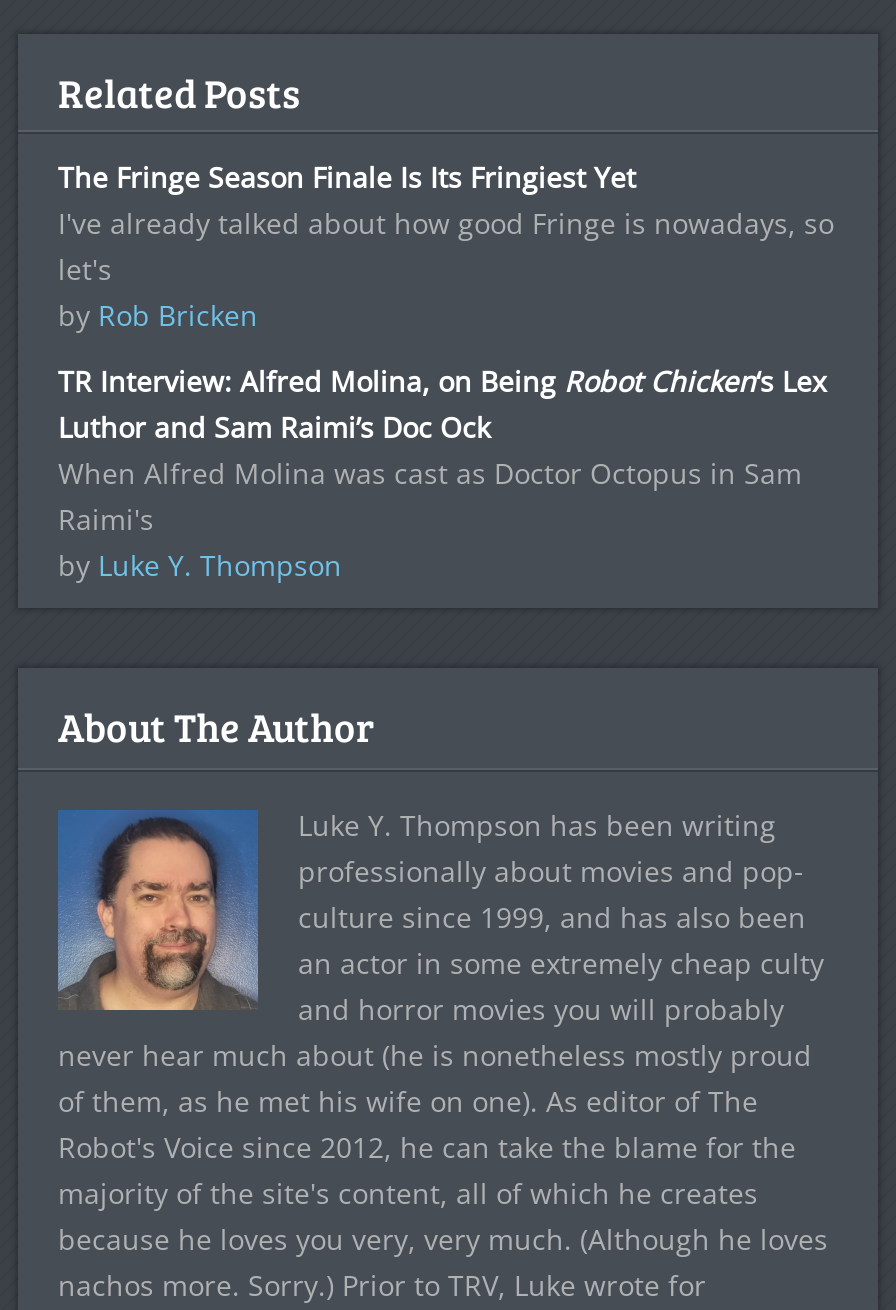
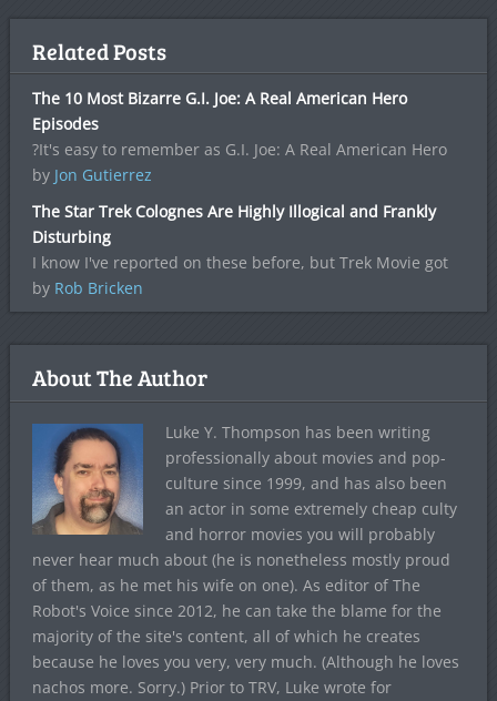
- The Fringe Season Finale Is Its Fringiest Yet
- I've already talked about how good Fringe is nowadays, so
- let's
+ The 10 Most Bizarre G.I. Joe: A Real American Hero
+ Episodes
+ ?It's easy to remember as G.I. Joe: A Real American Hero
+ by Jon Gutierrez
+ The Star Trek Colognes Are Highly Illogical and Frankly
+ Disturbing
+ I know I've reported on these before, but Trek Movie got

moved down: by Rob Bricken

- TR Interview: Alfred Molina, on Being Robot Chicken‘s Lex
- Luthor and Sam Raimi’s Doc Ock
- When Alfred Molina was cast as Doctor Octopus in Sam
- Raimi's
- by Luke Y. Thompson
